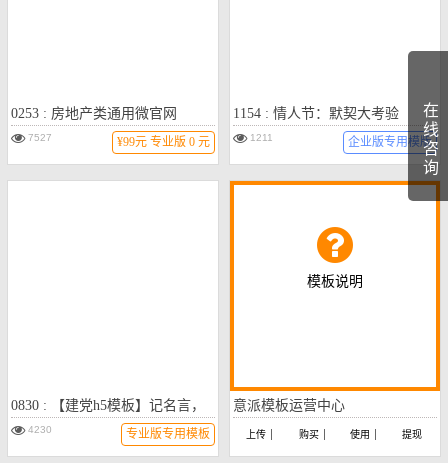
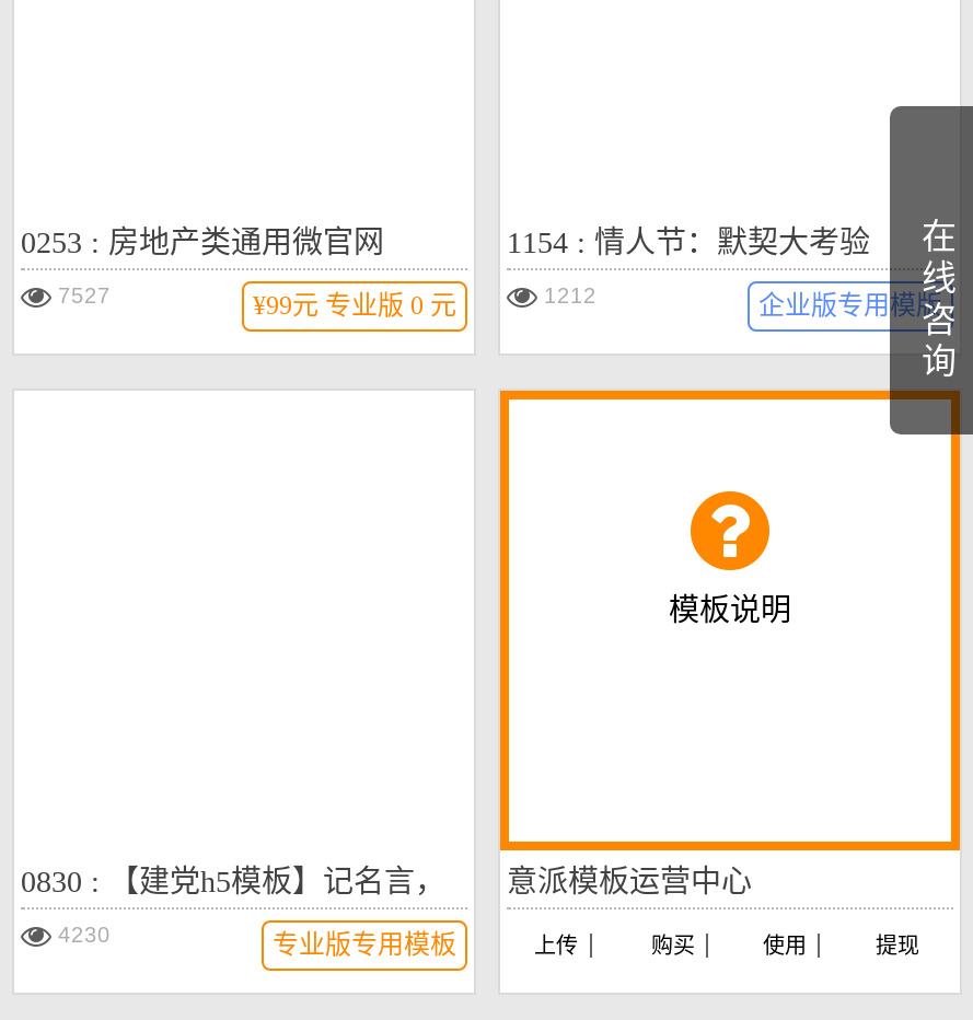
- 1211
+ 1212
